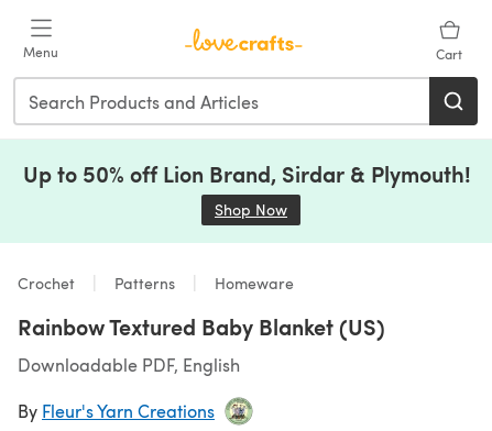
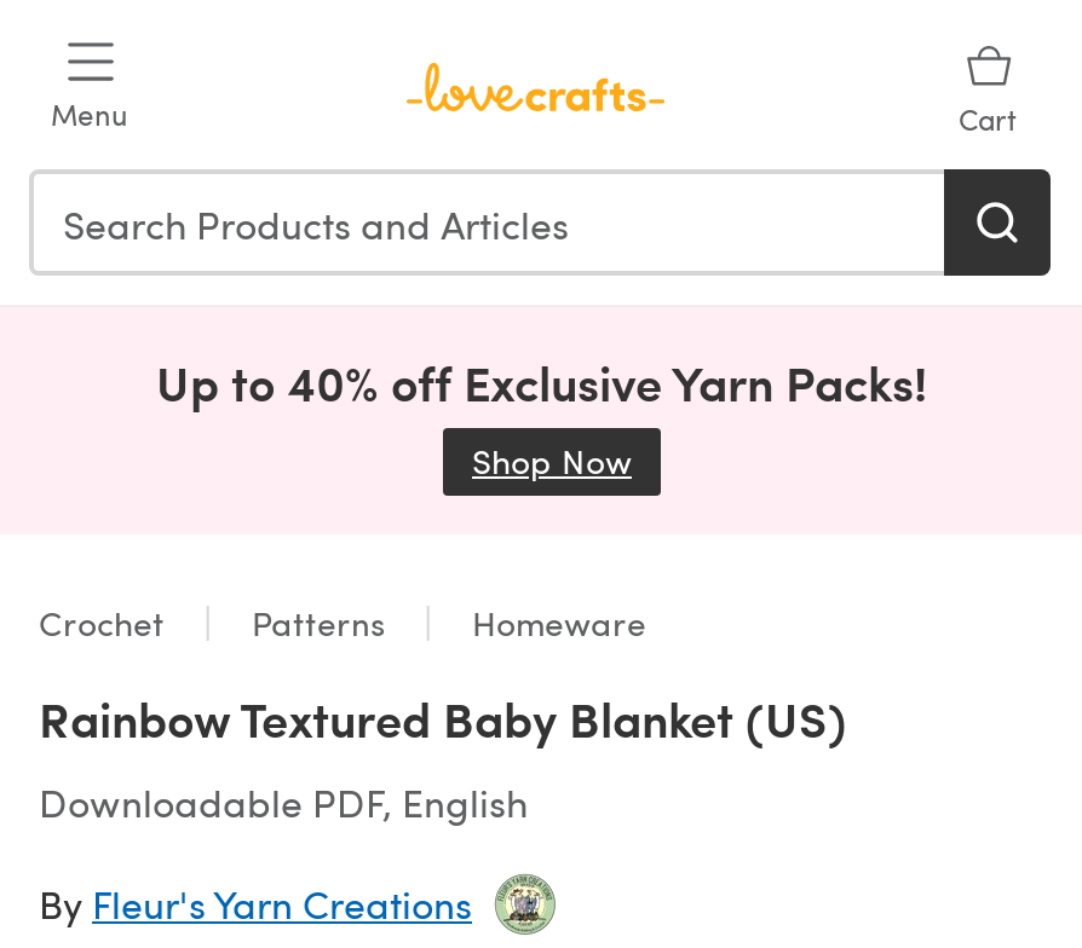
- Up to 50% off Lion Brand, Sirdar & Plymouth!
+ Up to 40% off Exclusive Yarn Packs!
